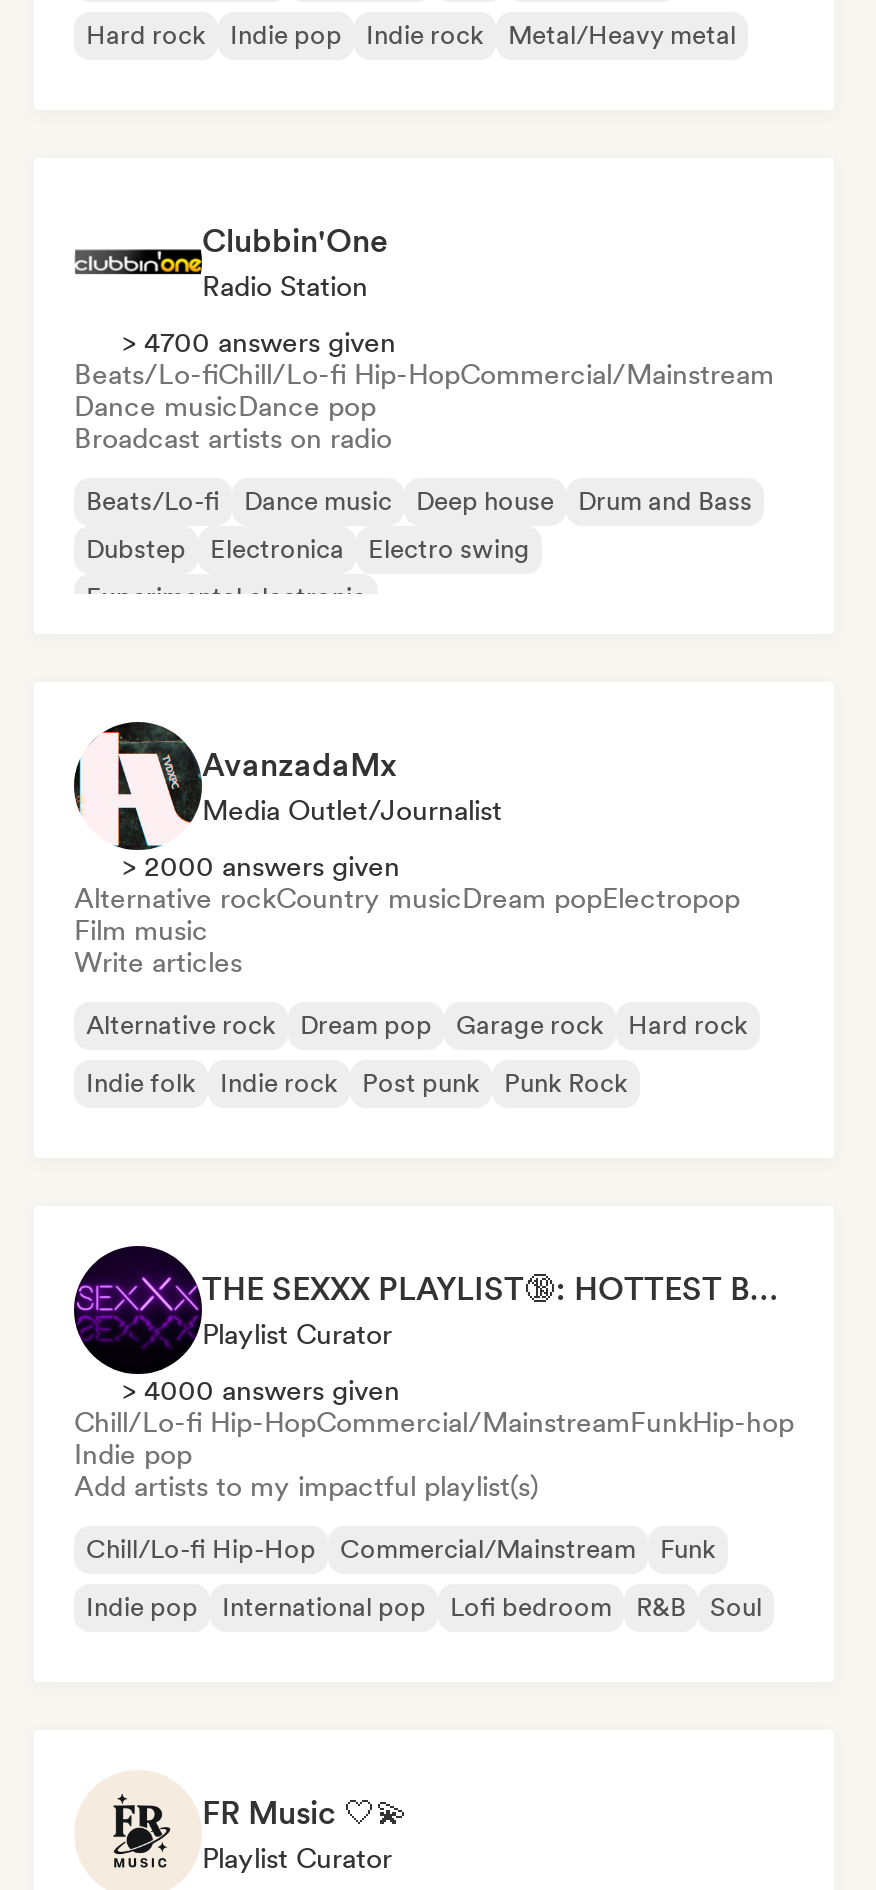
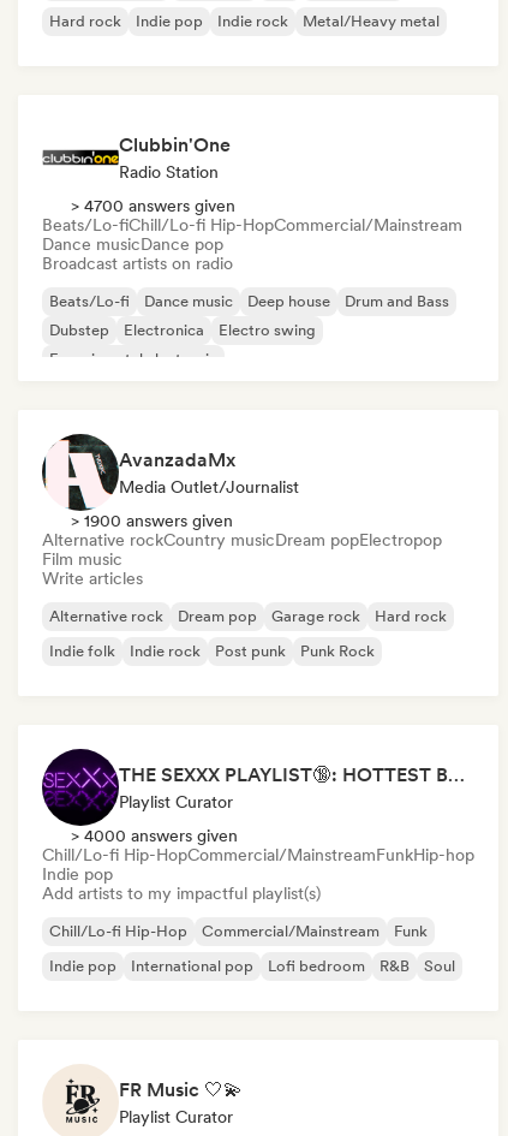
- > 2000 answers given
+ > 1900 answers given
